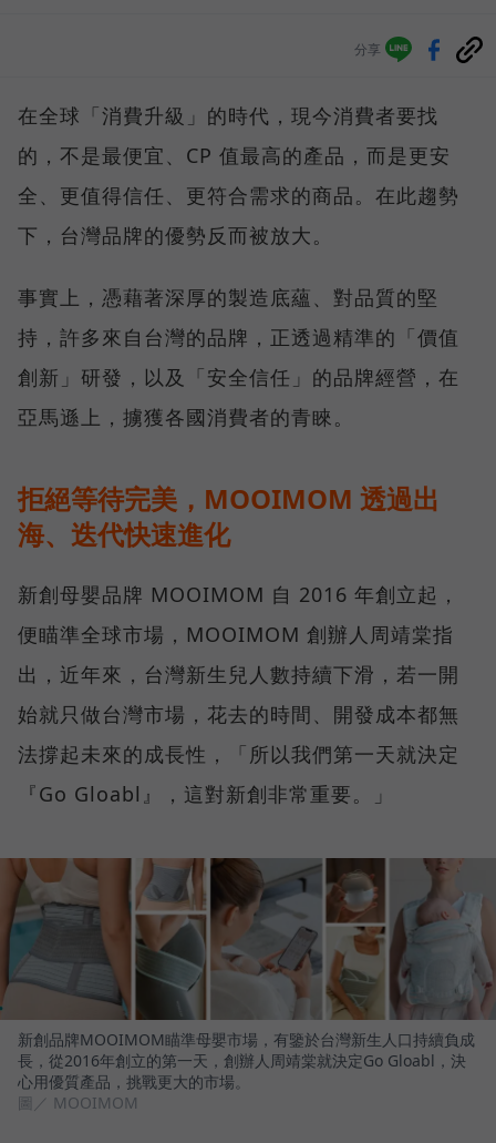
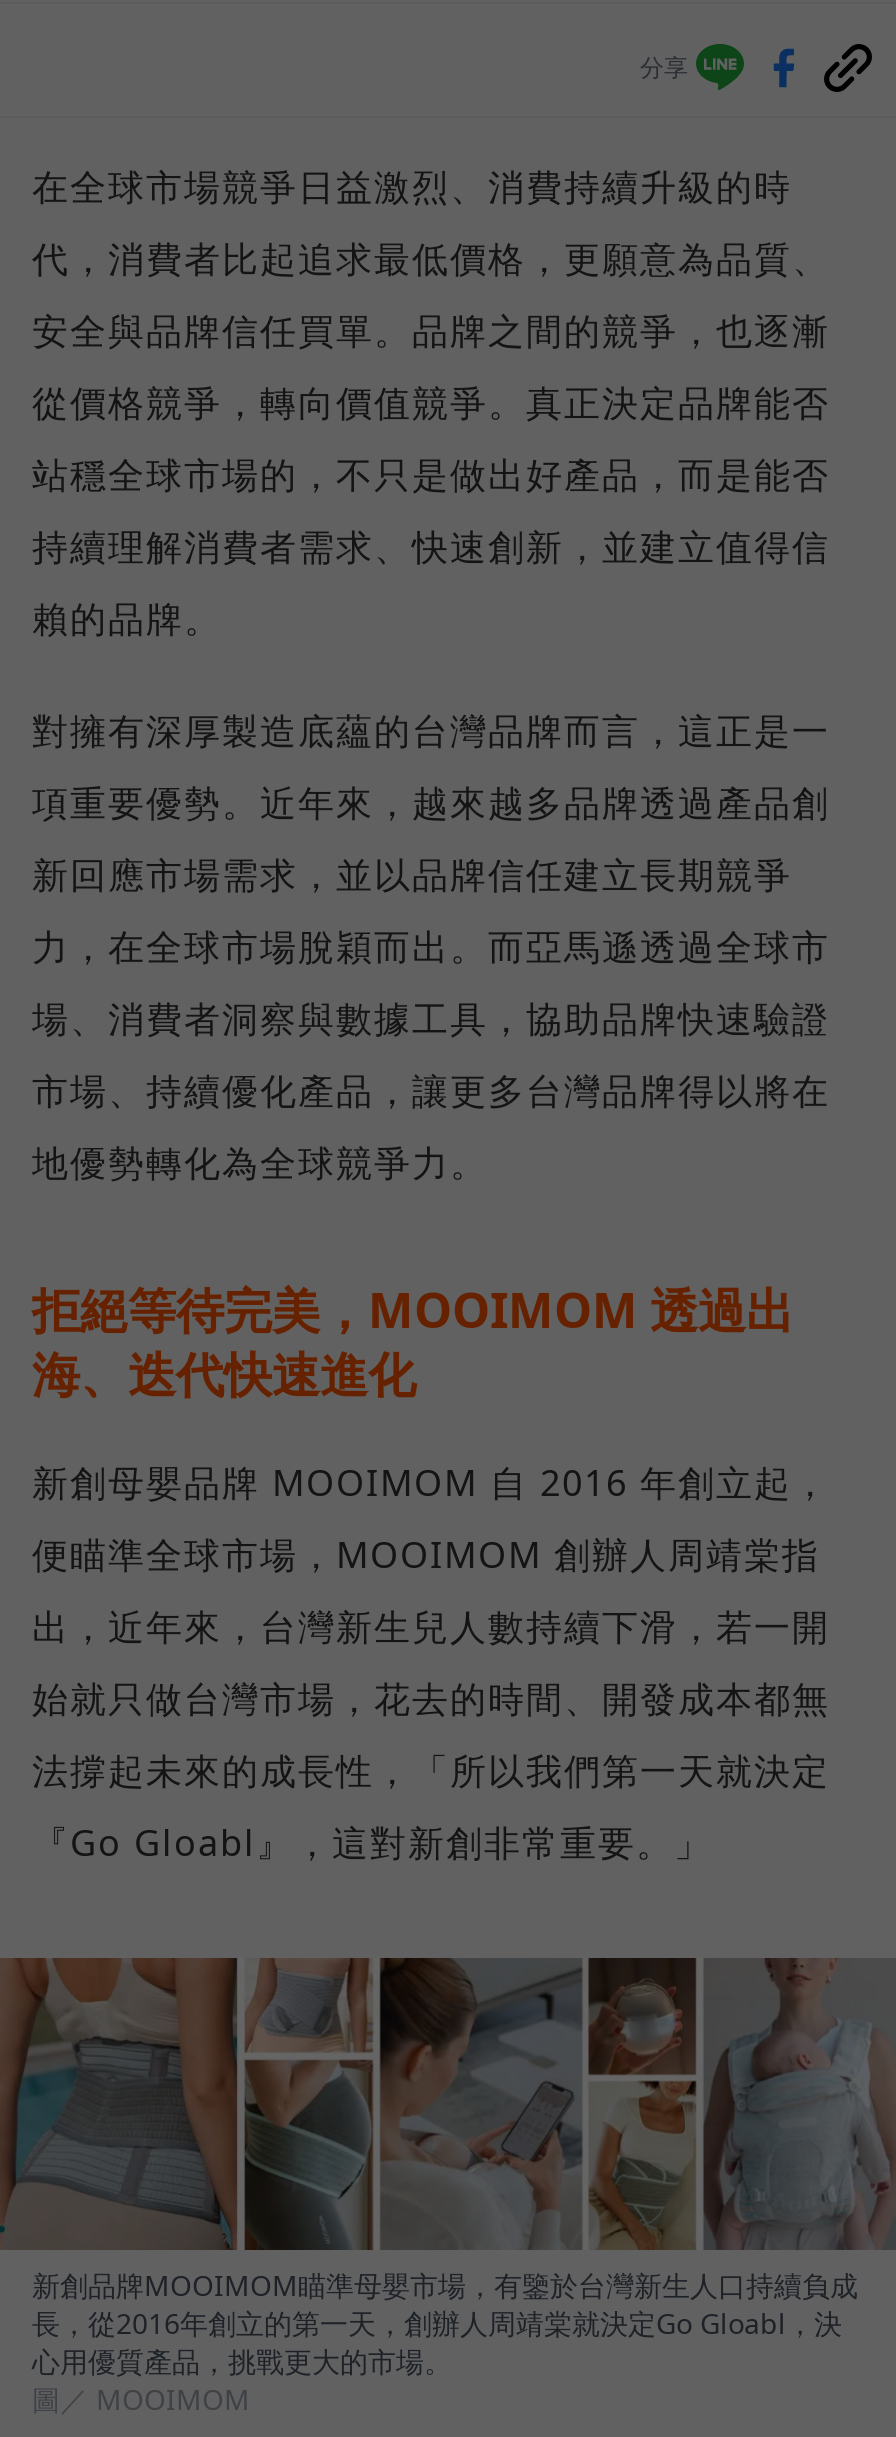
- 在全球「消費升級」的時代，現今消費者要找
- 的，不是最便宜、CP 值最高的產品，而是更安
- 全、更值得信任、更符合需求的商品。在此趨勢
- 下，台灣品牌的優勢反而被放大。
- 事實上，憑藉著深厚的製造底蘊、對品質的堅
- 持，許多來自台灣的品牌，正透過精準的「價值
- 創新」研發，以及「安全信任」的品牌經營，在
- 亞馬遜上，擄獲各國消費者的青睞。
+ 在全球市場競爭日益激烈、消費持續升級的時
+ 代，消費者比起追求最低價格，更願意為品質、
+ 安全與品牌信任買單。品牌之間的競爭，也逐漸
+ 從價格競爭，轉向價值競爭。真正決定品牌能否
+ 站穩全球市場的，不只是做出好產品，而是能否
+ 持續理解消費者需求、快速創新，並建立值得信
+ 賴的品牌。
+ 對擁有深厚製造底蘊的台灣品牌而言，這正是一
+ 項重要優勢。近年來，越來越多品牌透過產品創
+ 新回應市場需求，並以品牌信任建立長期競爭
+ 力，在全球市場脫穎而出。而亞馬遜透過全球市
+ 場、消費者洞察與數據工具，協助品牌快速驗證
+ 市場、持續優化產品，讓更多台灣品牌得以將在
+ 地優勢轉化為全球競爭力。
